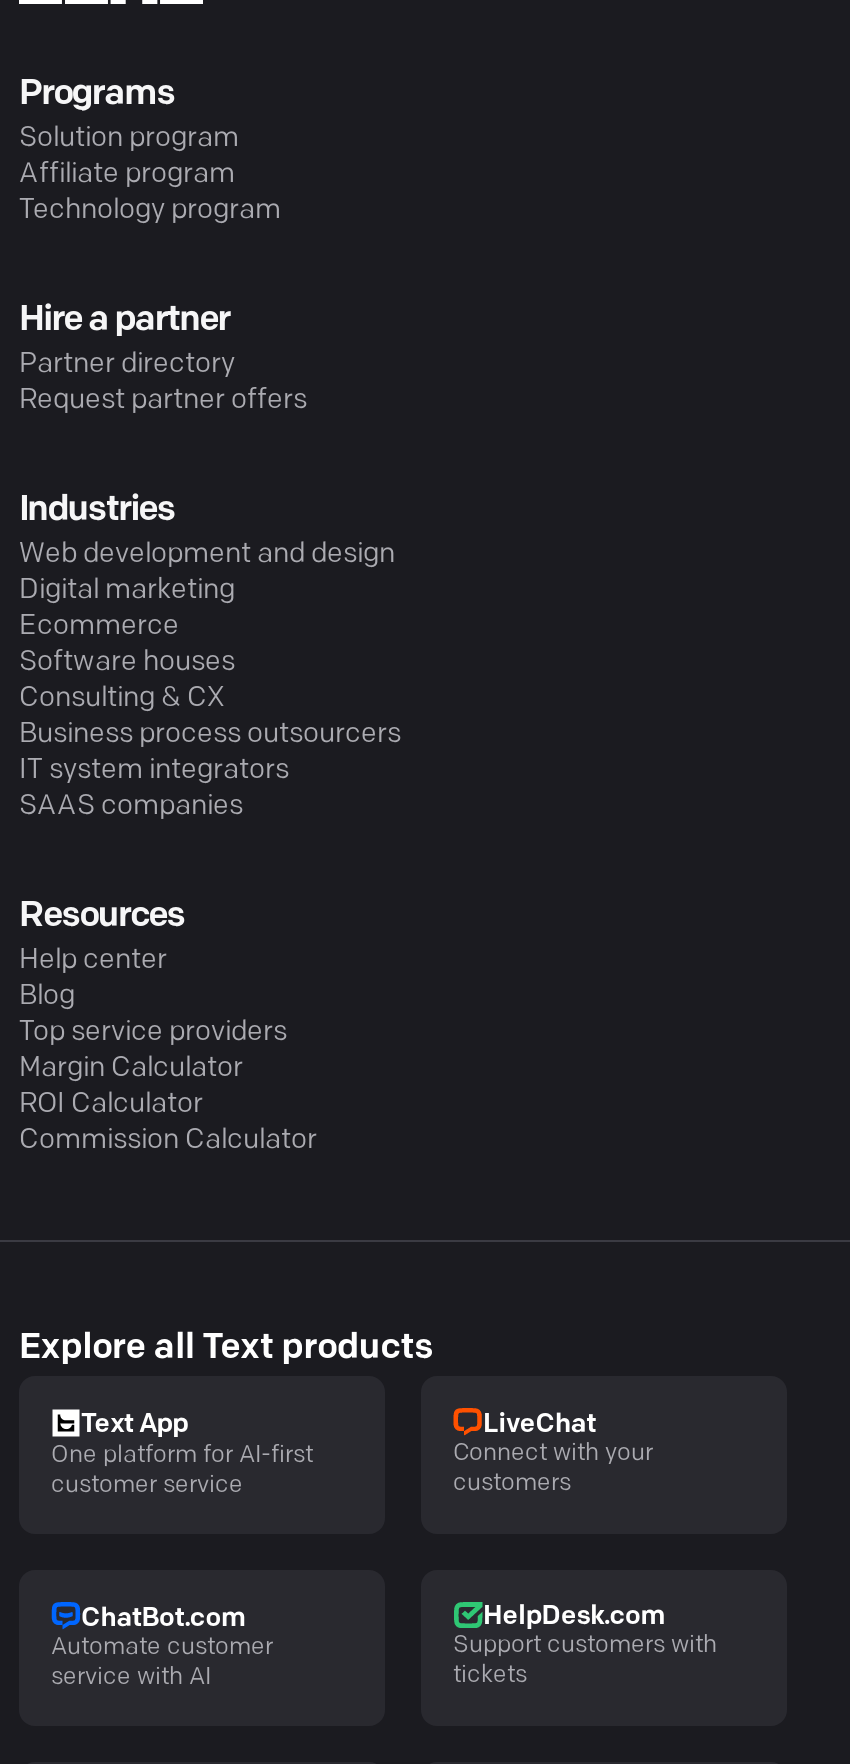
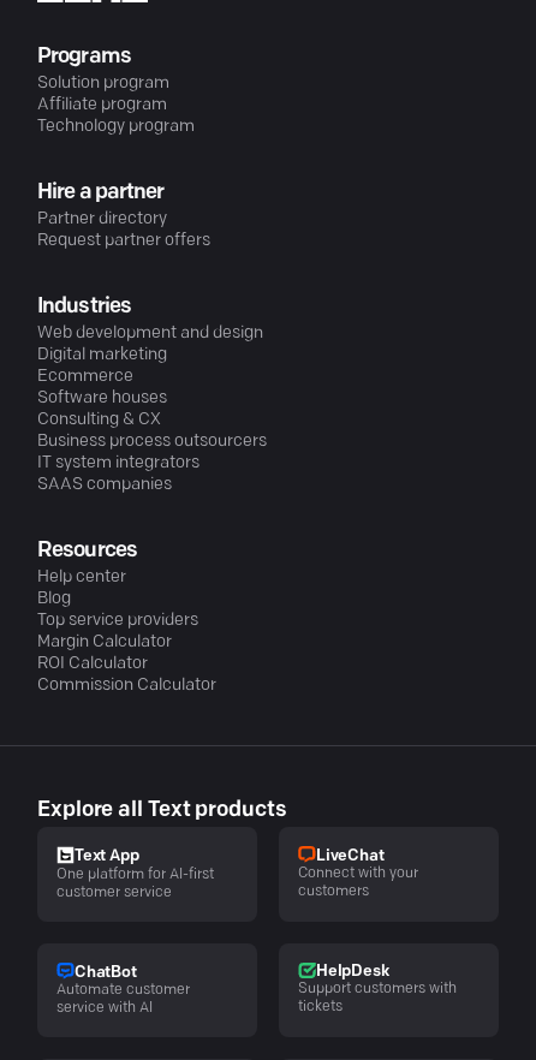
- ChatBot.com
+ ChatBot

- HelpDesk.com
+ HelpDesk
